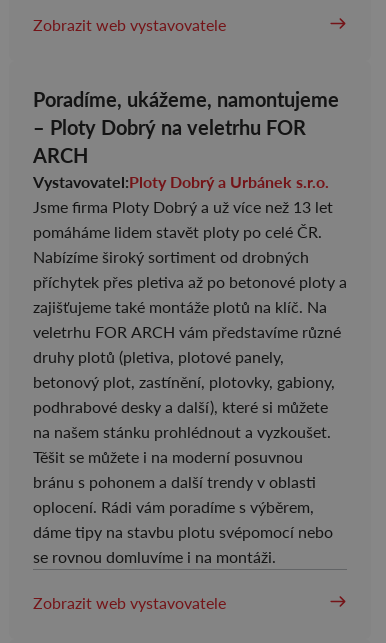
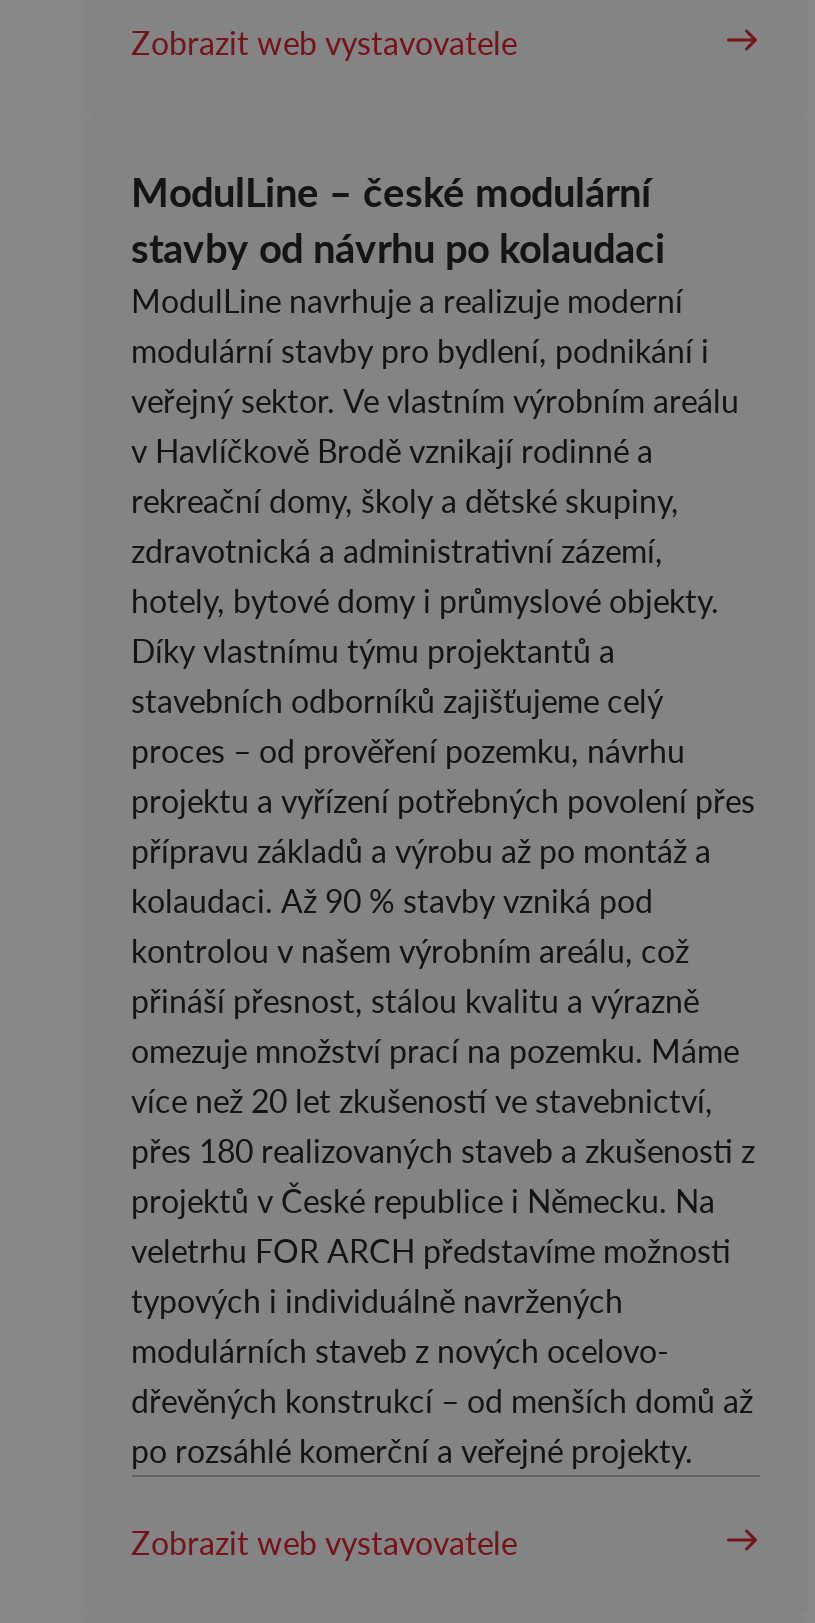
- Poradíme, ukážeme, namontujeme
- – Ploty Dobrý na veletrhu FOR
- ARCH
- Vystavovatel:Ploty Dobrý a Urbánek s.r.o.
- Jsme firma Ploty Dobrý a už více než 13 let
- pomáháme lidem stavět ploty po celé ČR.
- Nabízíme široký sortiment od drobných
- příchytek přes pletiva až po betonové ploty a
- zajišťujeme také montáže plotů na klíč. Na
- veletrhu FOR ARCH vám představíme různé
- druhy plotů (pletiva, plotové panely,
- betonový plot, zastínění, plotovky, gabiony,
- podhrabové desky a další), které si můžete
- na našem stánku prohlédnout a vyzkoušet.
- Těšit se můžete i na moderní posuvnou
- bránu s pohonem a další trendy v oblasti
- oplocení. Rádi vám poradíme s výběrem,
- dáme tipy na stavbu plotu svépomocí nebo
- se rovnou domluvíme i na montáži.
+ ModulLine – české modulární
+ stavby od návrhu po kolaudaci
+ ModulLine navrhuje a realizuje moderní
+ modulární stavby pro bydlení, podnikání i
+ veřejný sektor. Ve vlastním výrobním areálu
+ v Havlíčkově Brodě vznikají rodinné a
+ rekreační domy, školy a dětské skupiny,
+ zdravotnická a administrativní zázemí,
+ hotely, bytové domy i průmyslové objekty.
+ Díky vlastnímu týmu projektantů a
+ stavebních odborníků zajišťujeme celý
+ proces – od prověření pozemku, návrhu
+ projektu a vyřízení potřebných povolení přes
+ přípravu základů a výrobu až po montáž a
+ kolaudaci. Až 90 % stavby vzniká pod
+ kontrolou v našem výrobním areálu, což
+ přináší přesnost, stálou kvalitu a výrazně
+ omezuje množství prací na pozemku. Máme
+ více než 20 let zkušeností ve stavebnictví,
+ přes 180 realizovaných staveb a zkušenosti z
+ projektů v České republice i Německu. Na
+ veletrhu FOR ARCH představíme možnosti
+ typových i individuálně navržených
+ modulárních staveb z nových ocelovo-
+ dřevěných konstrukcí – od menších domů až
+ po rozsáhlé komerční a veřejné projekty.
